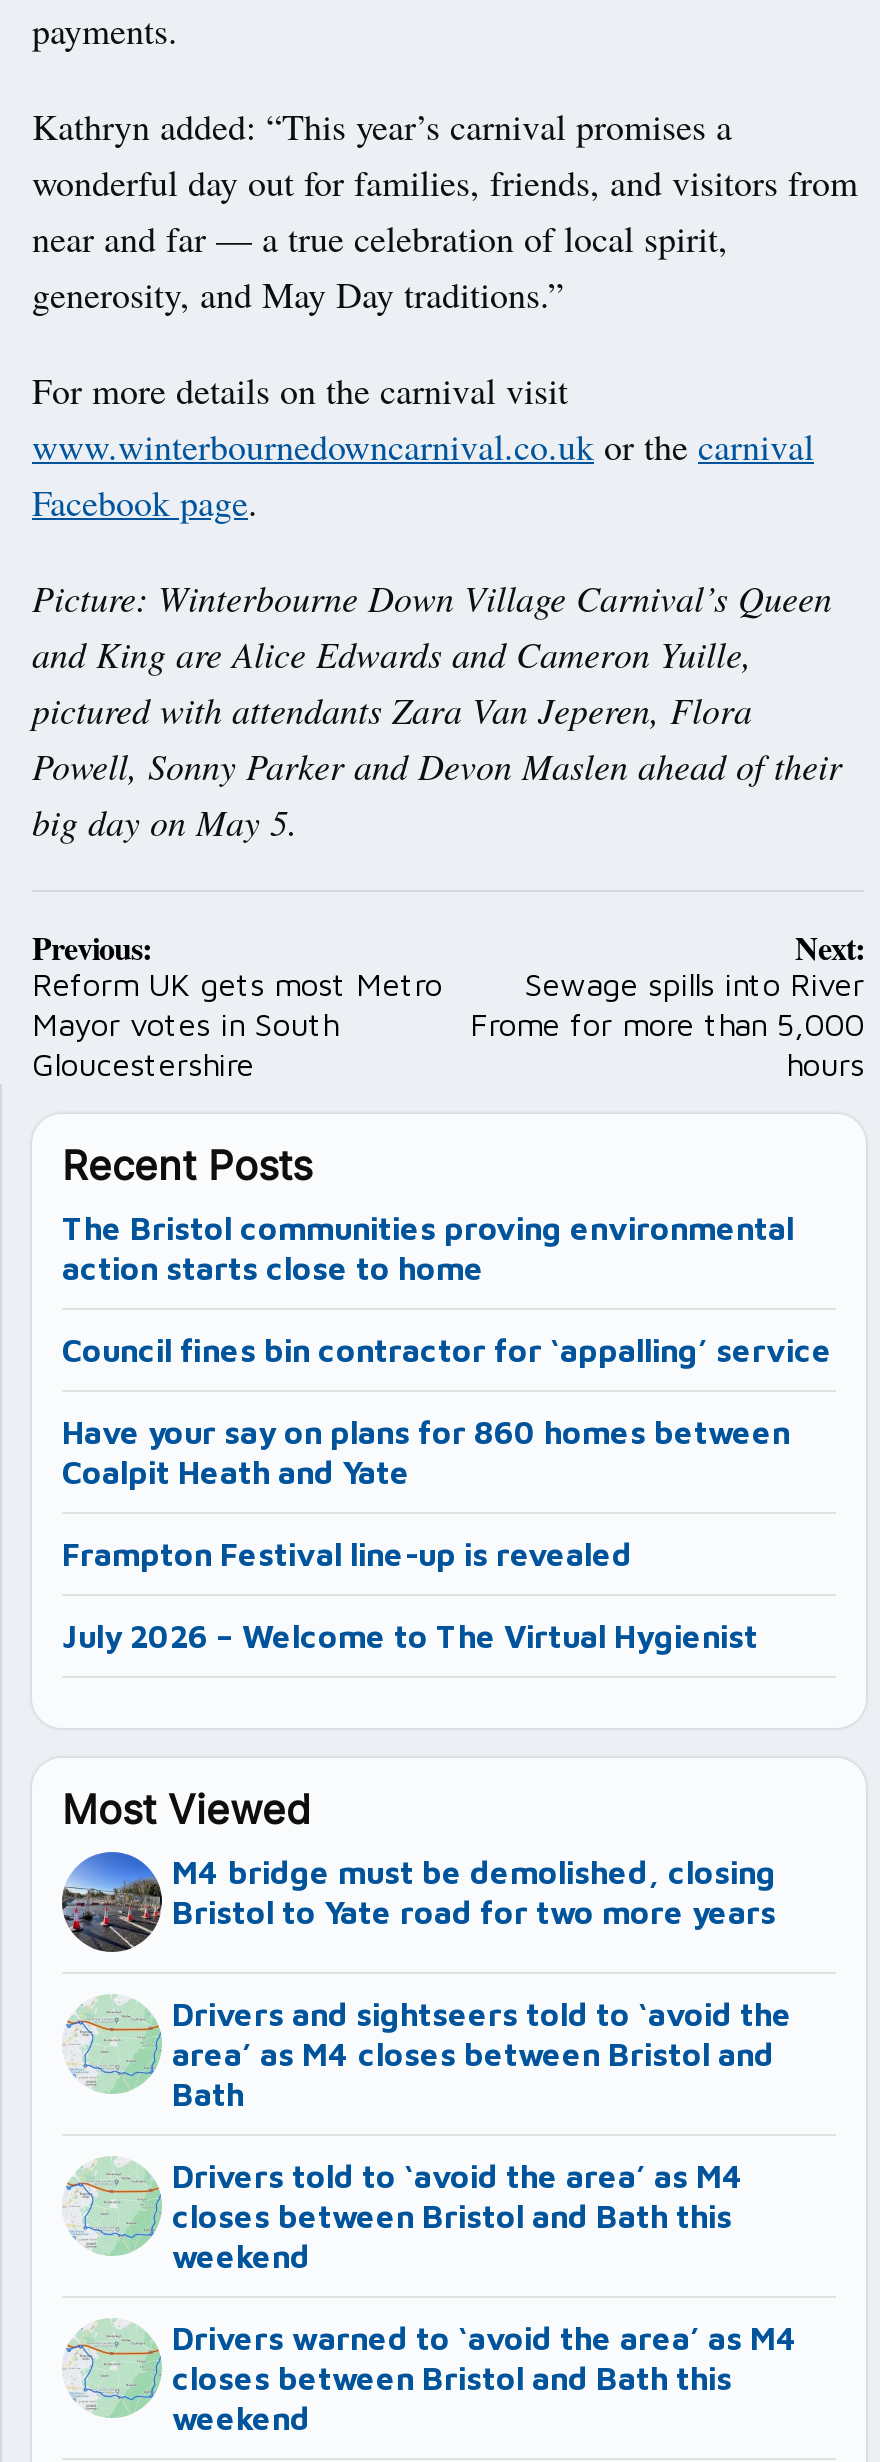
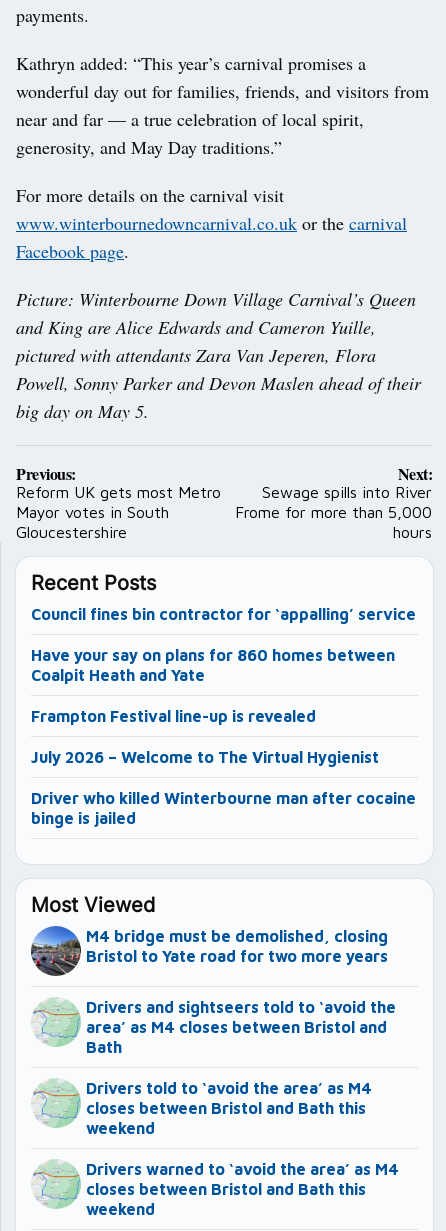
- The Bristol communities proving environmental
- action starts close to home

moved up: Council fines bin contractor for ‘appalling’ service | Have your say on plans for 860 homes between | Coalpit Heath and Yate | Frampton Festival line-up is revealed | July 2026 – Welcome to The Virtual Hygienist

+ Driver who killed Winterbourne man after cocaine
+ binge is jailed
